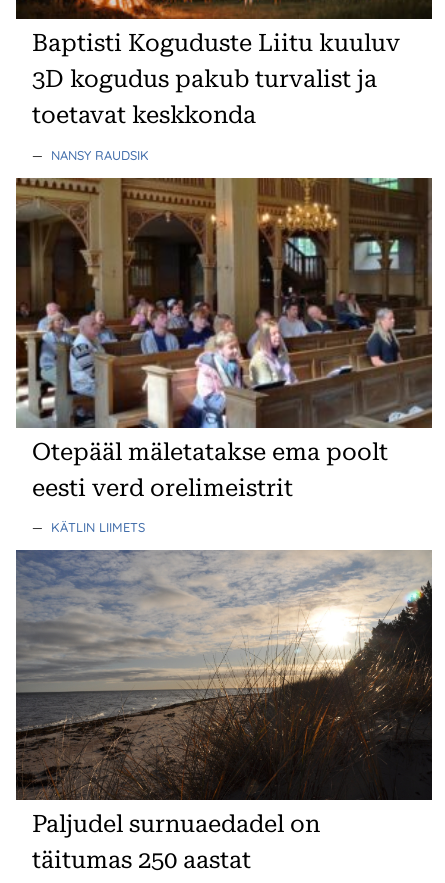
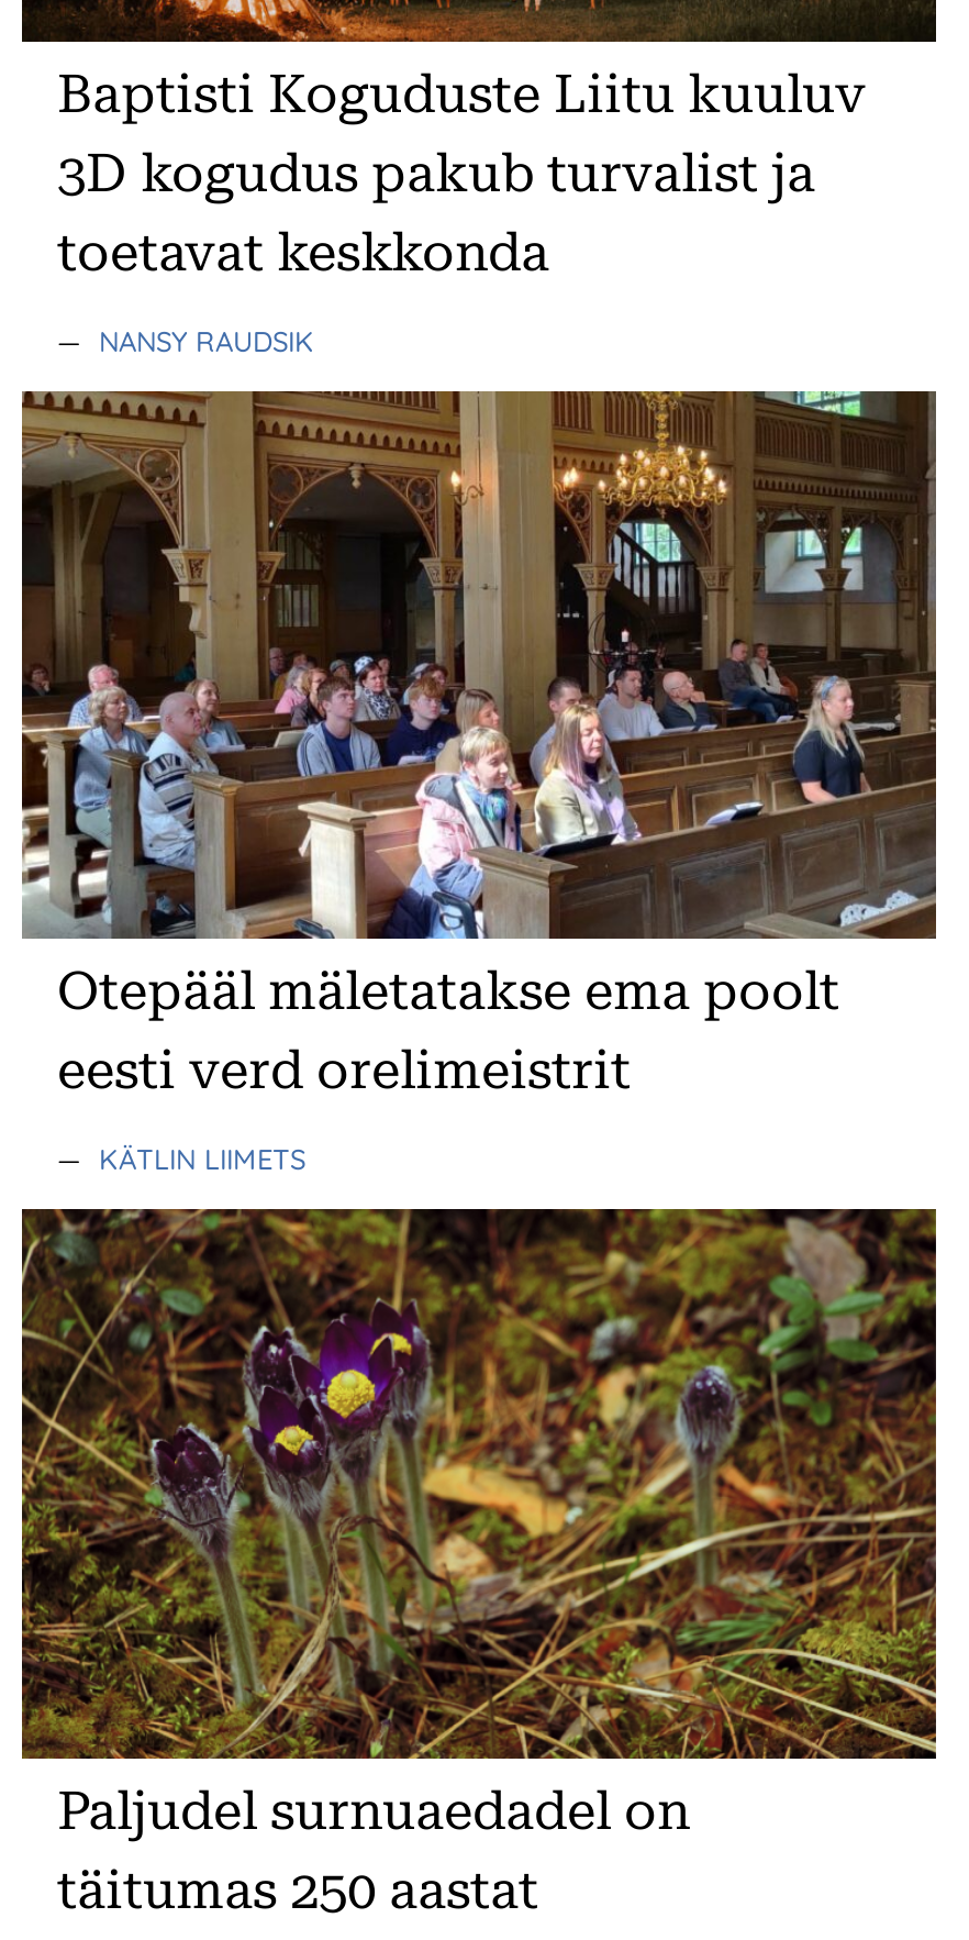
- [image]
+ [image]
